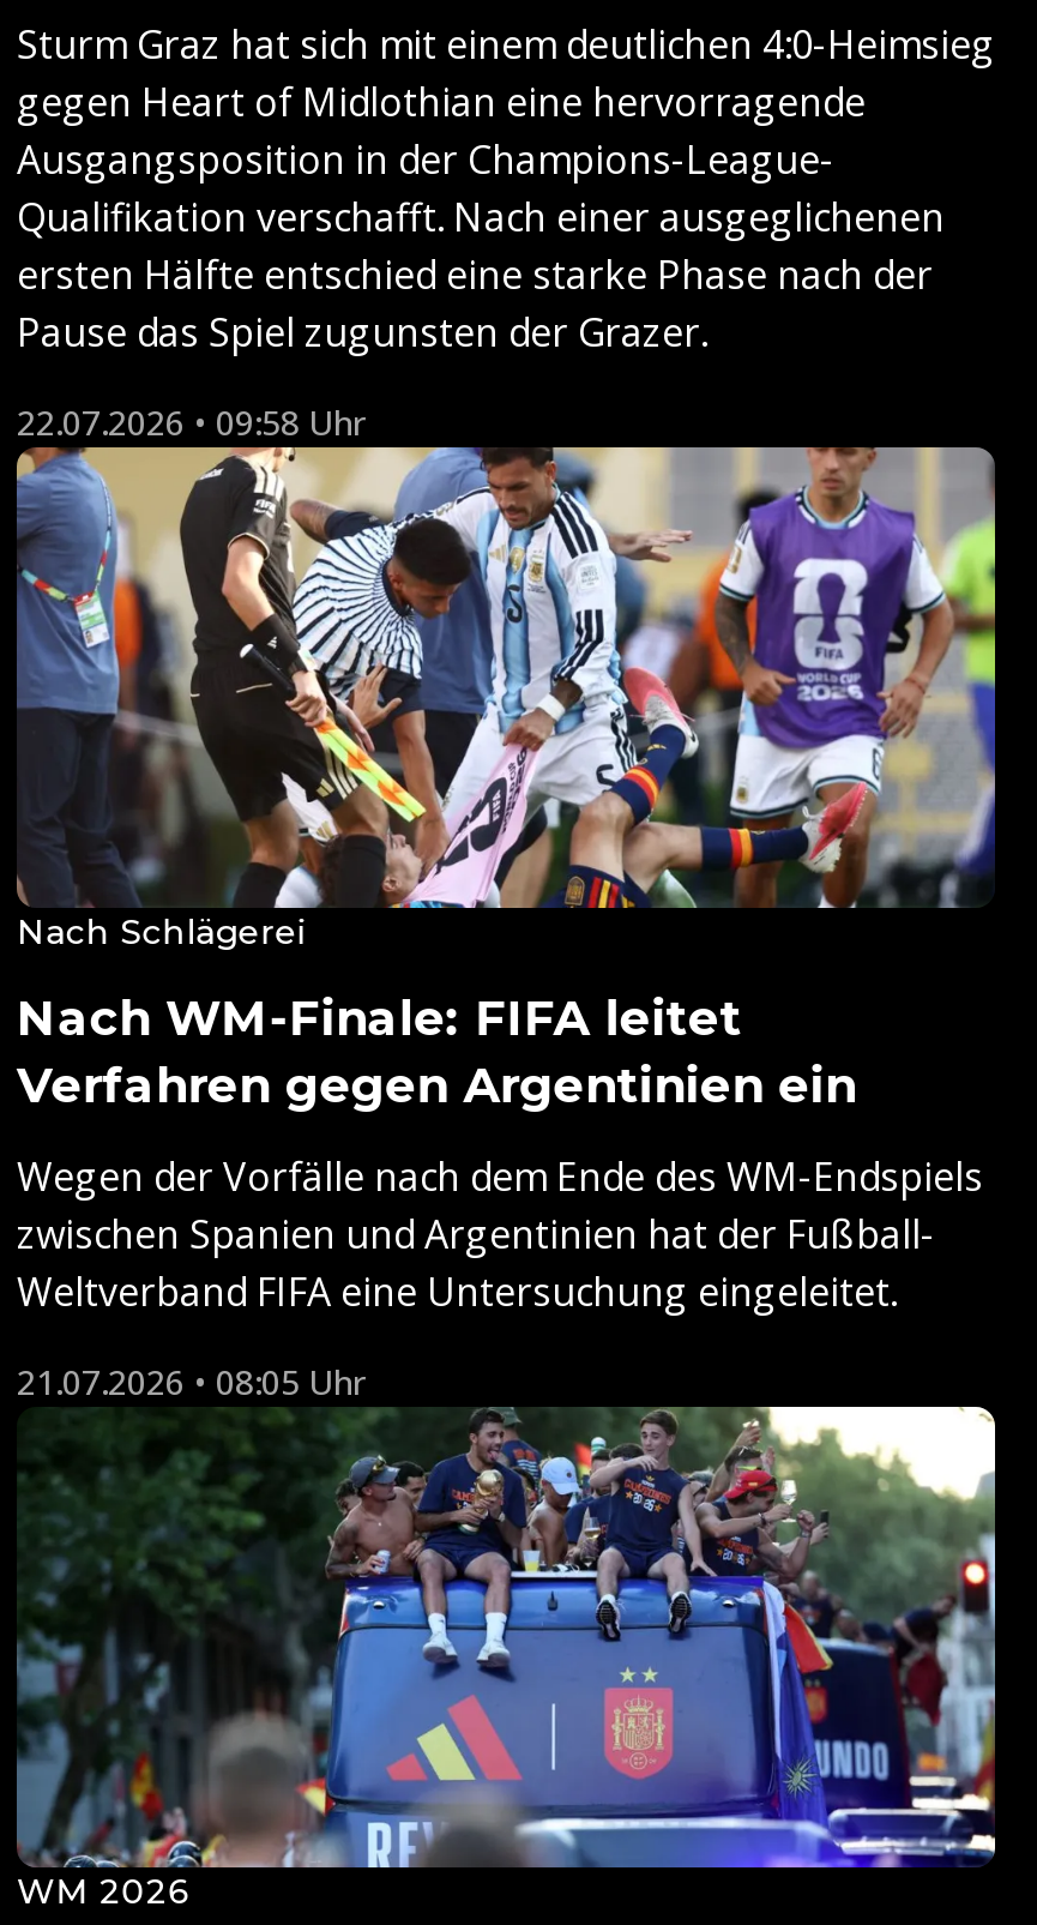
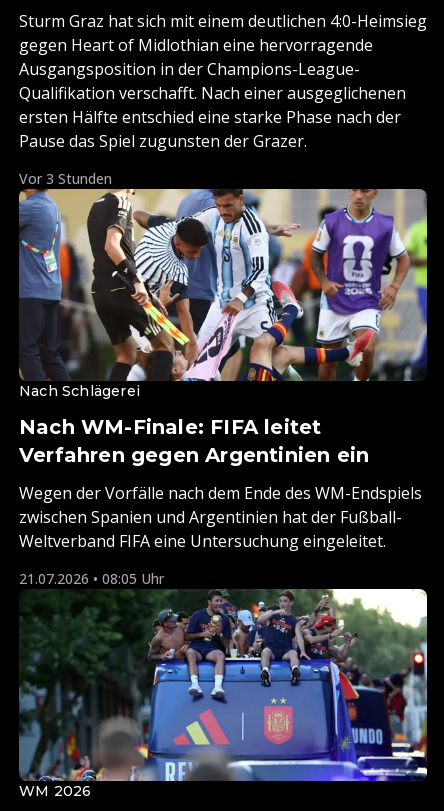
- 22.07.2026 • 09:58 Uhr
+ Vor 3 Stunden
